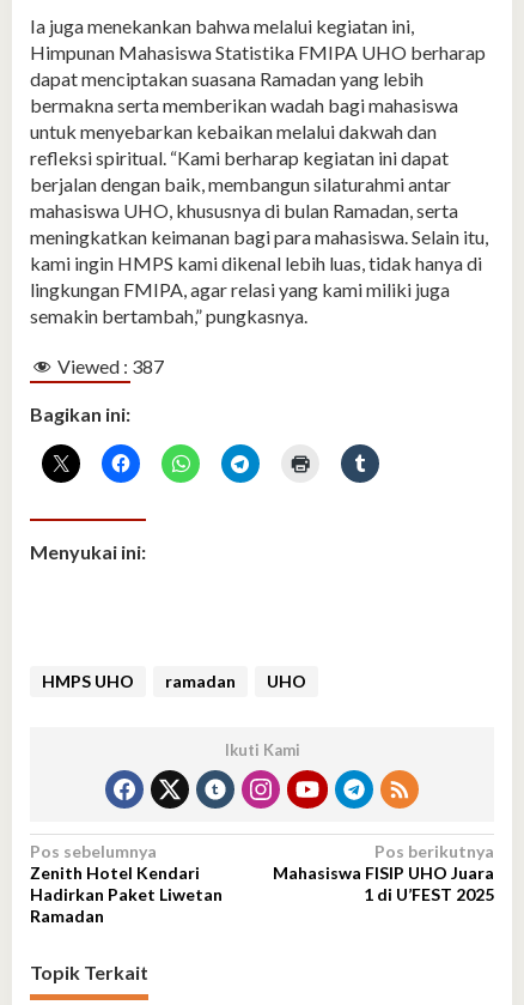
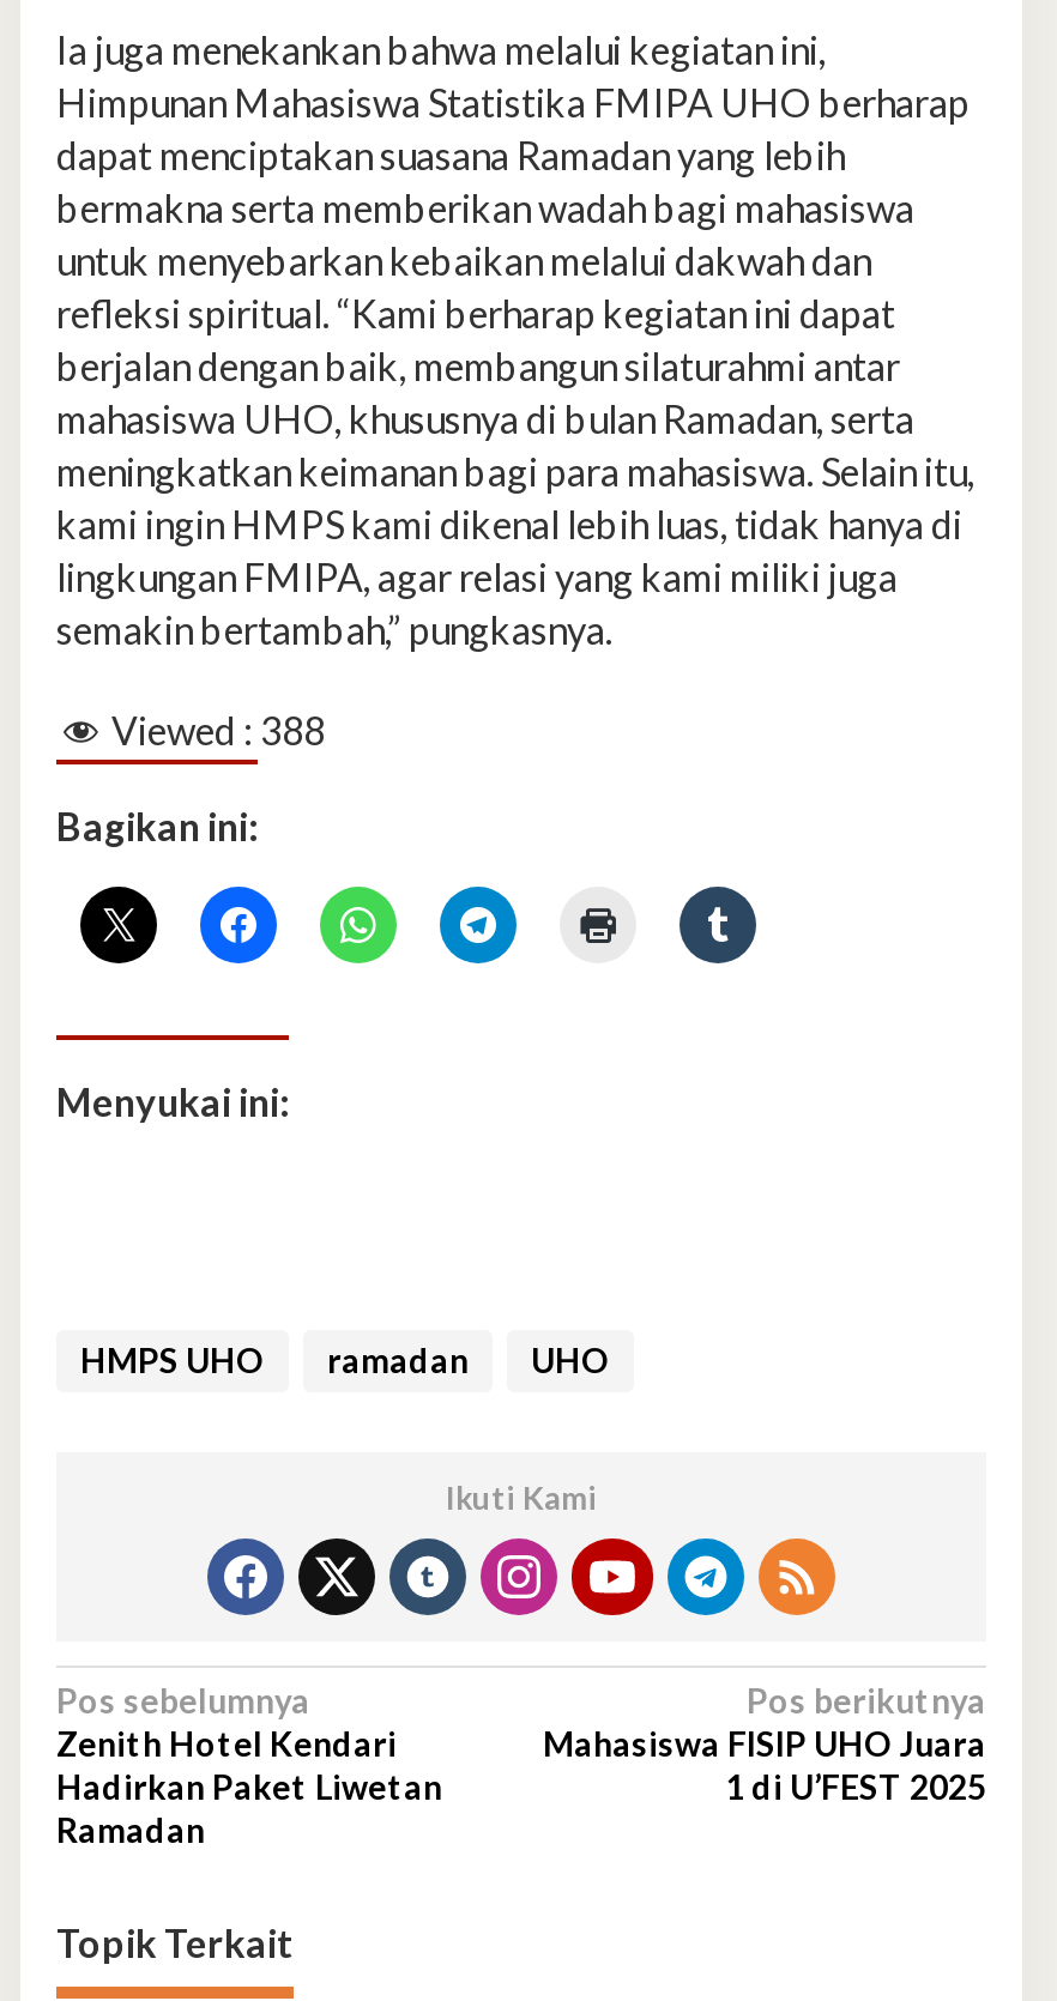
- Viewed : 387
+ Viewed : 388
